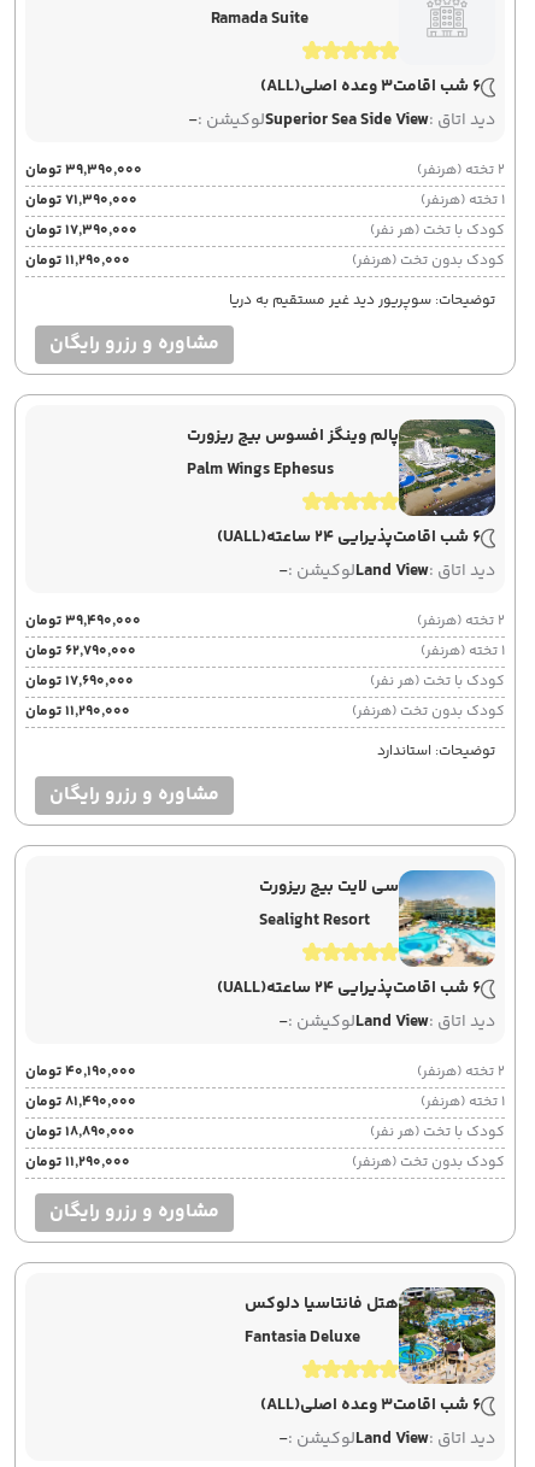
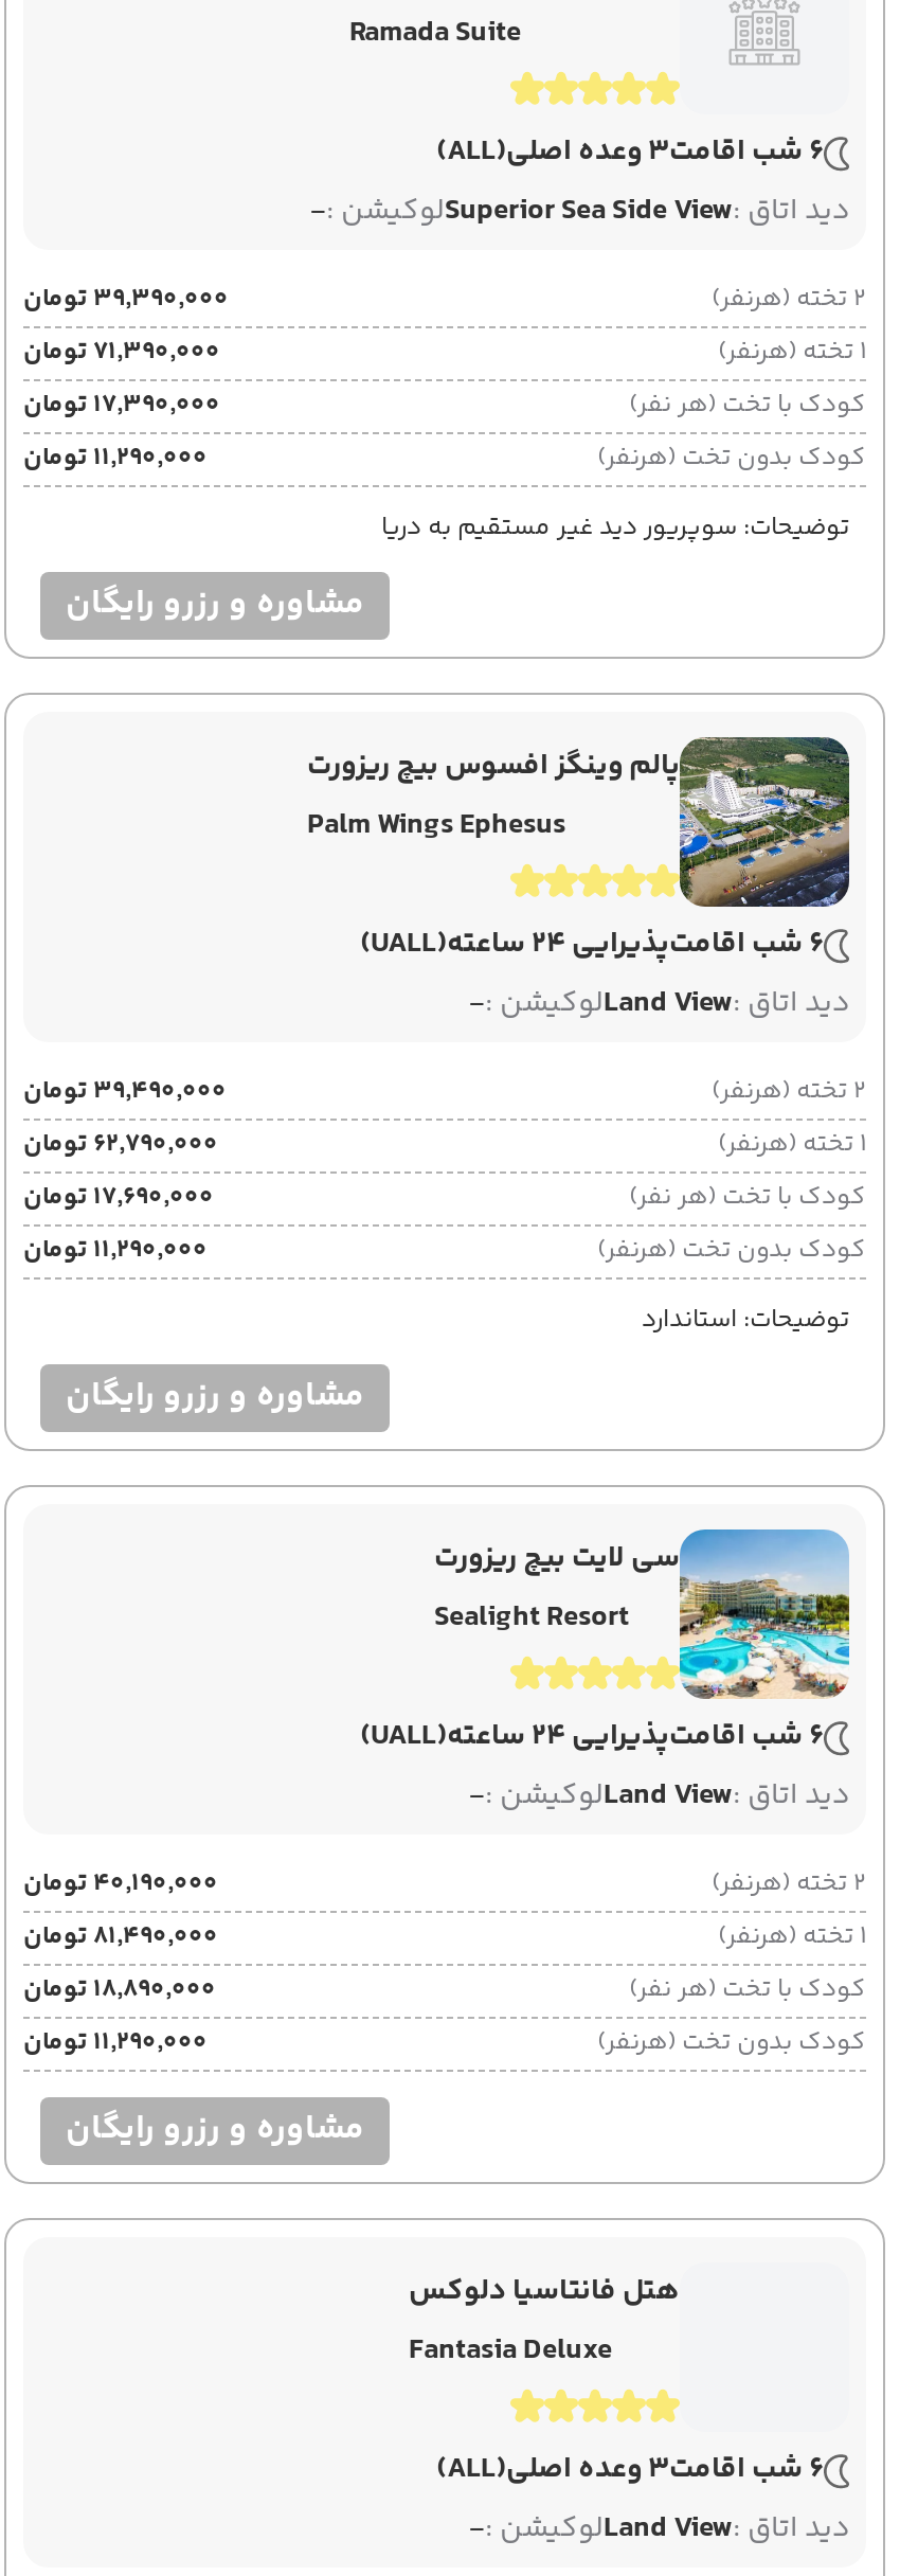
- [image]
